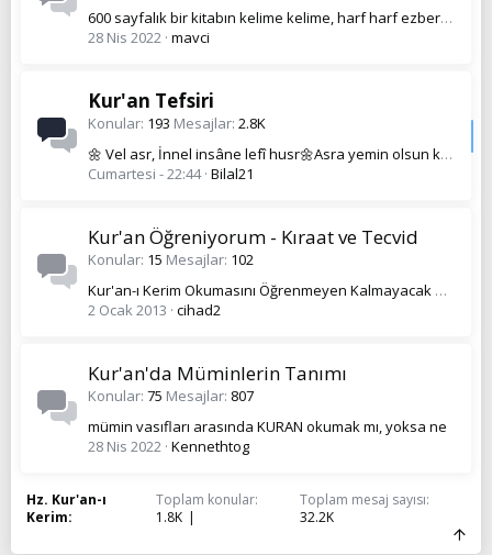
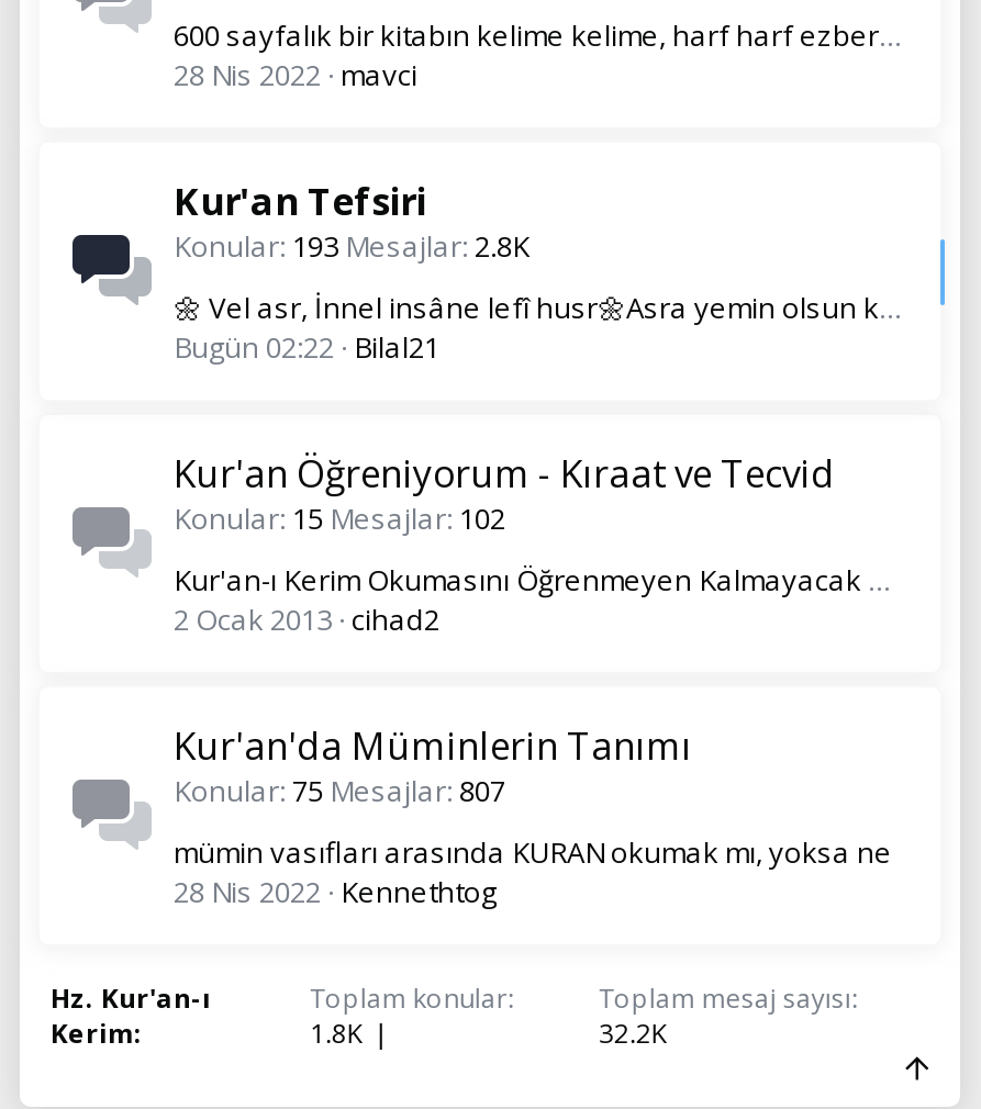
- Cumartesi - 22:44 Bilal21
+ Bugün 02:22 Bilal21
